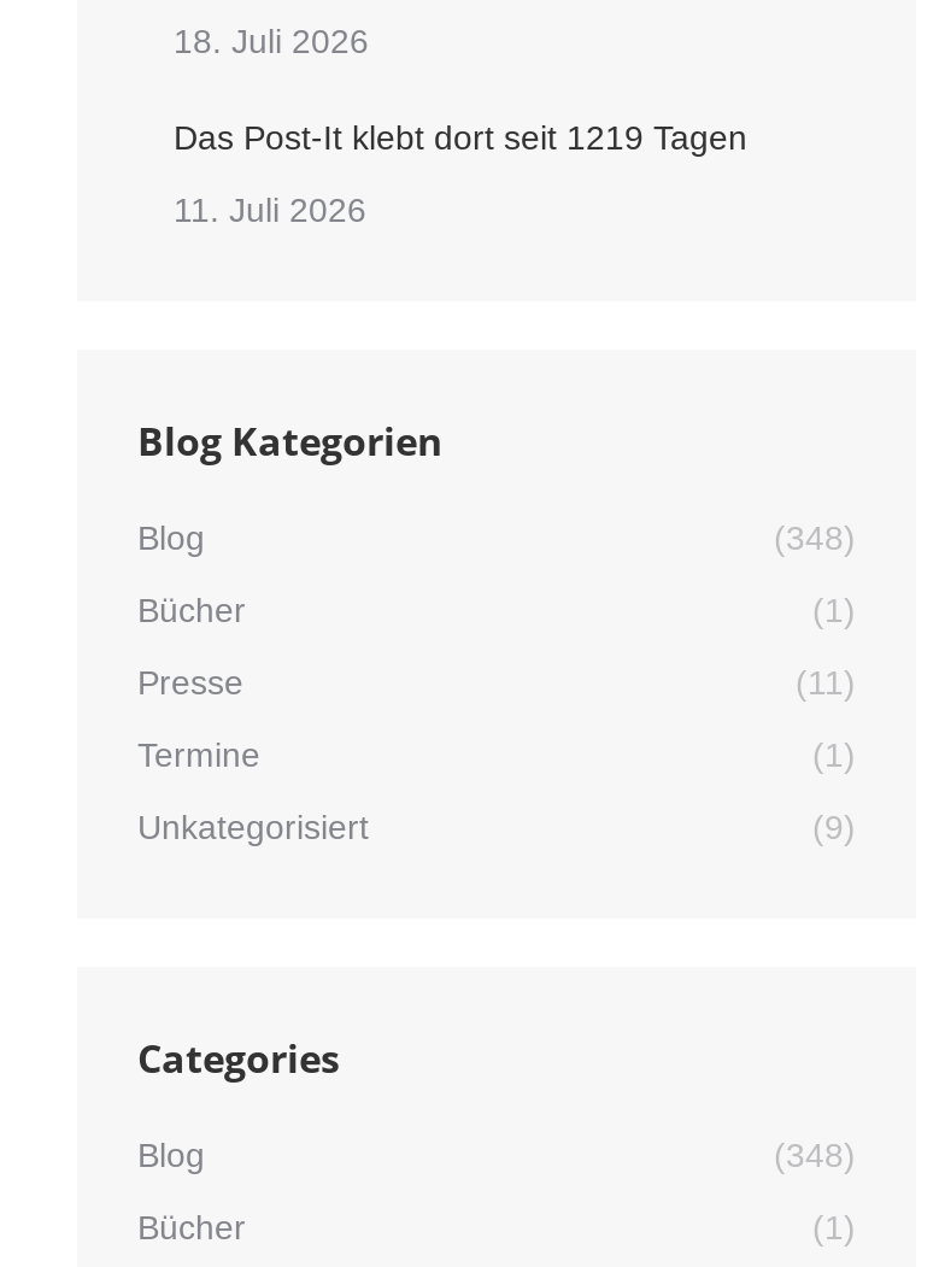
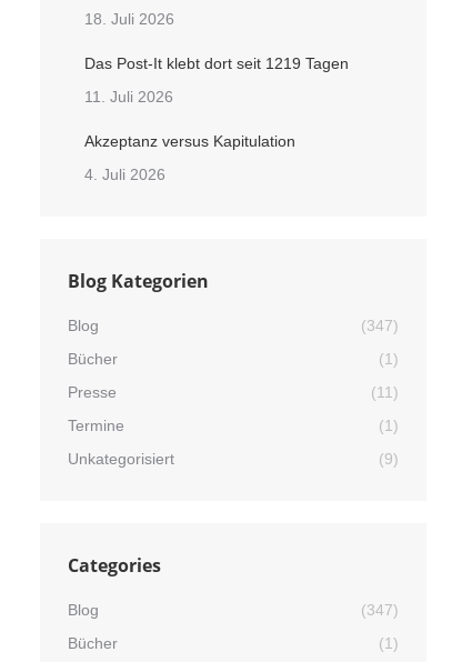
+ Akzeptanz versus Kapitulation
+ 4. Juli 2026

- (348)
+ (347)

- (348)
+ (347)
